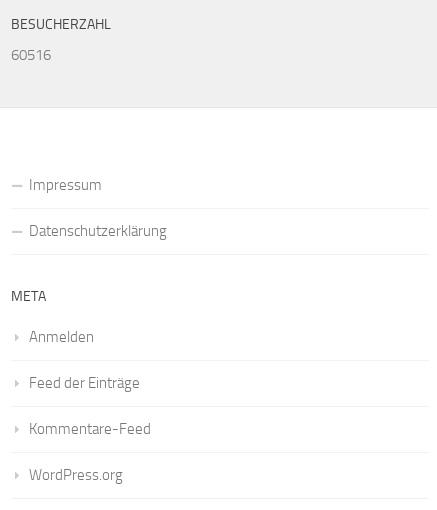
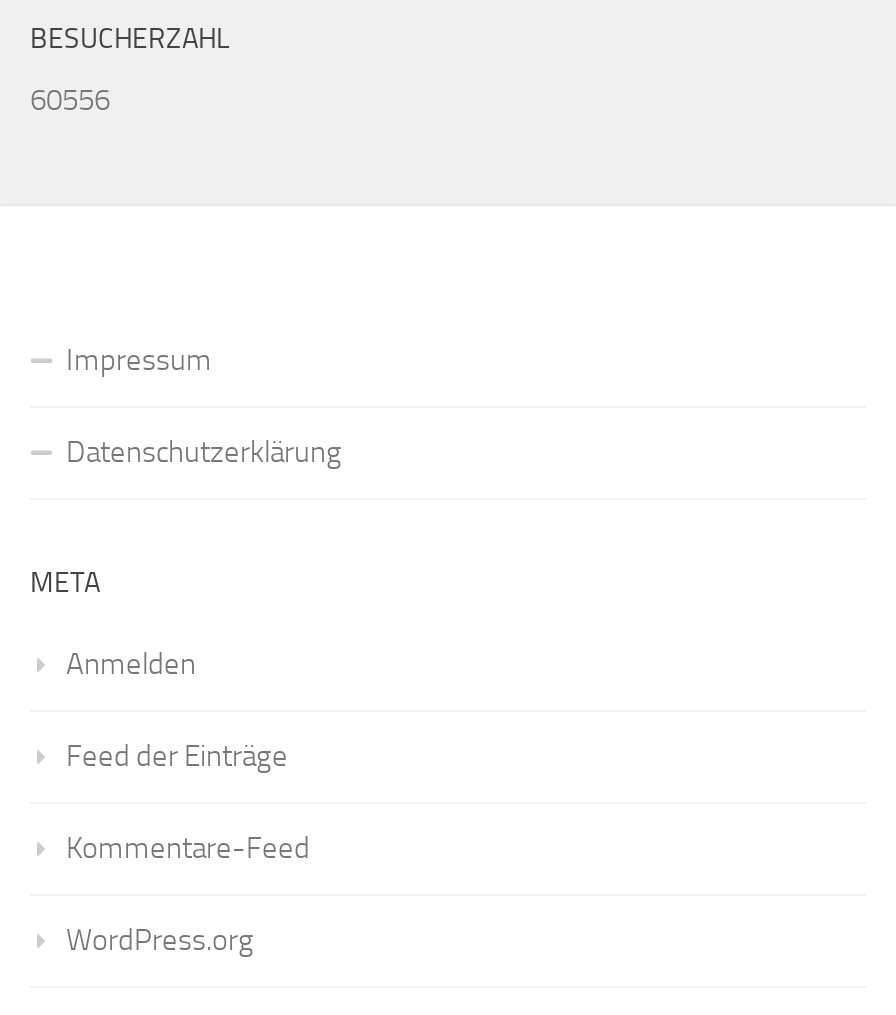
- 60516
+ 60556
